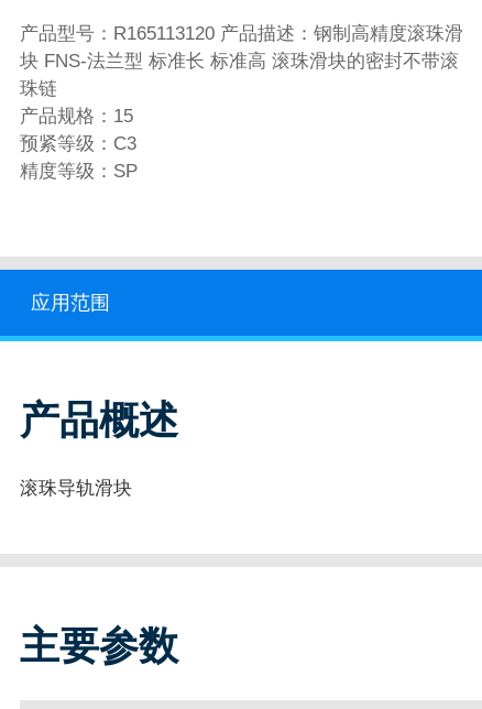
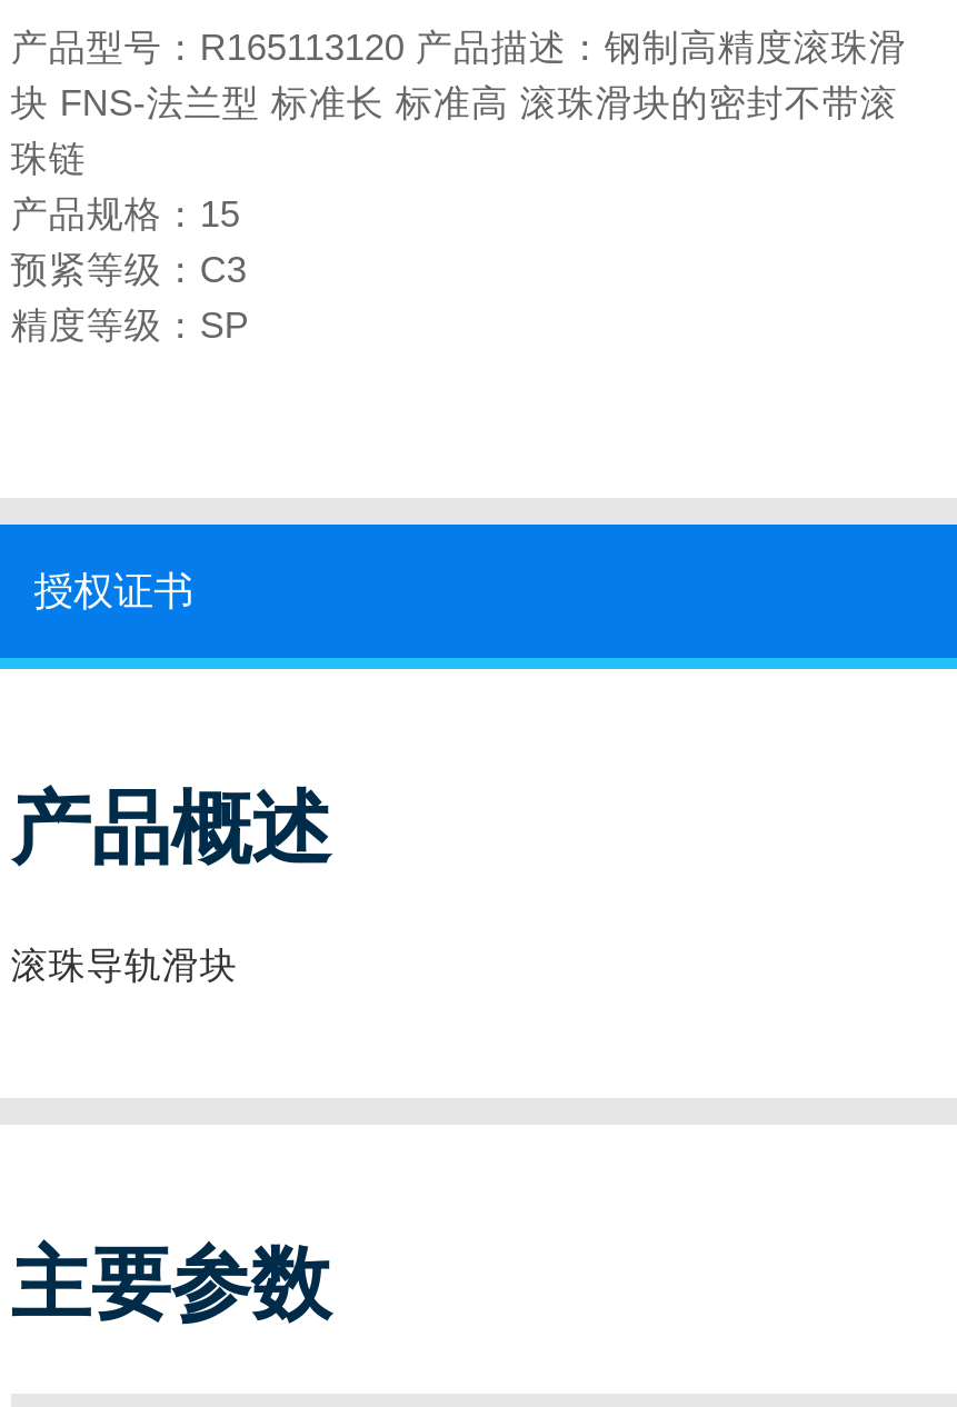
- 应用范围
+ 授权证书
